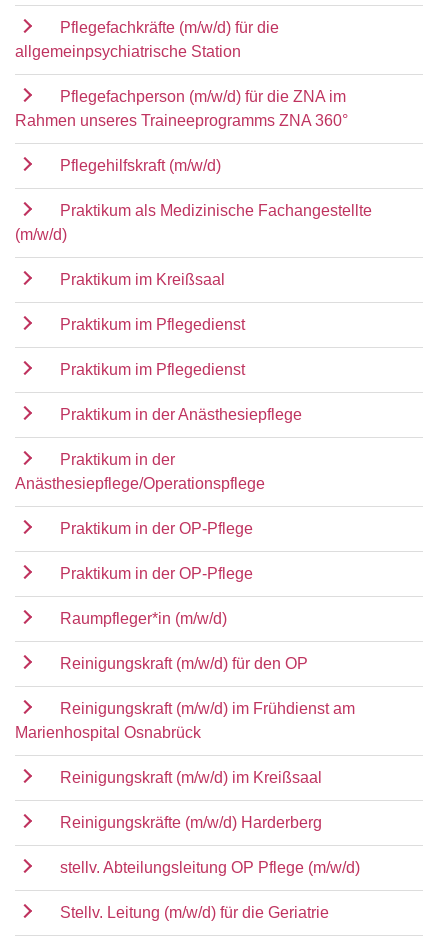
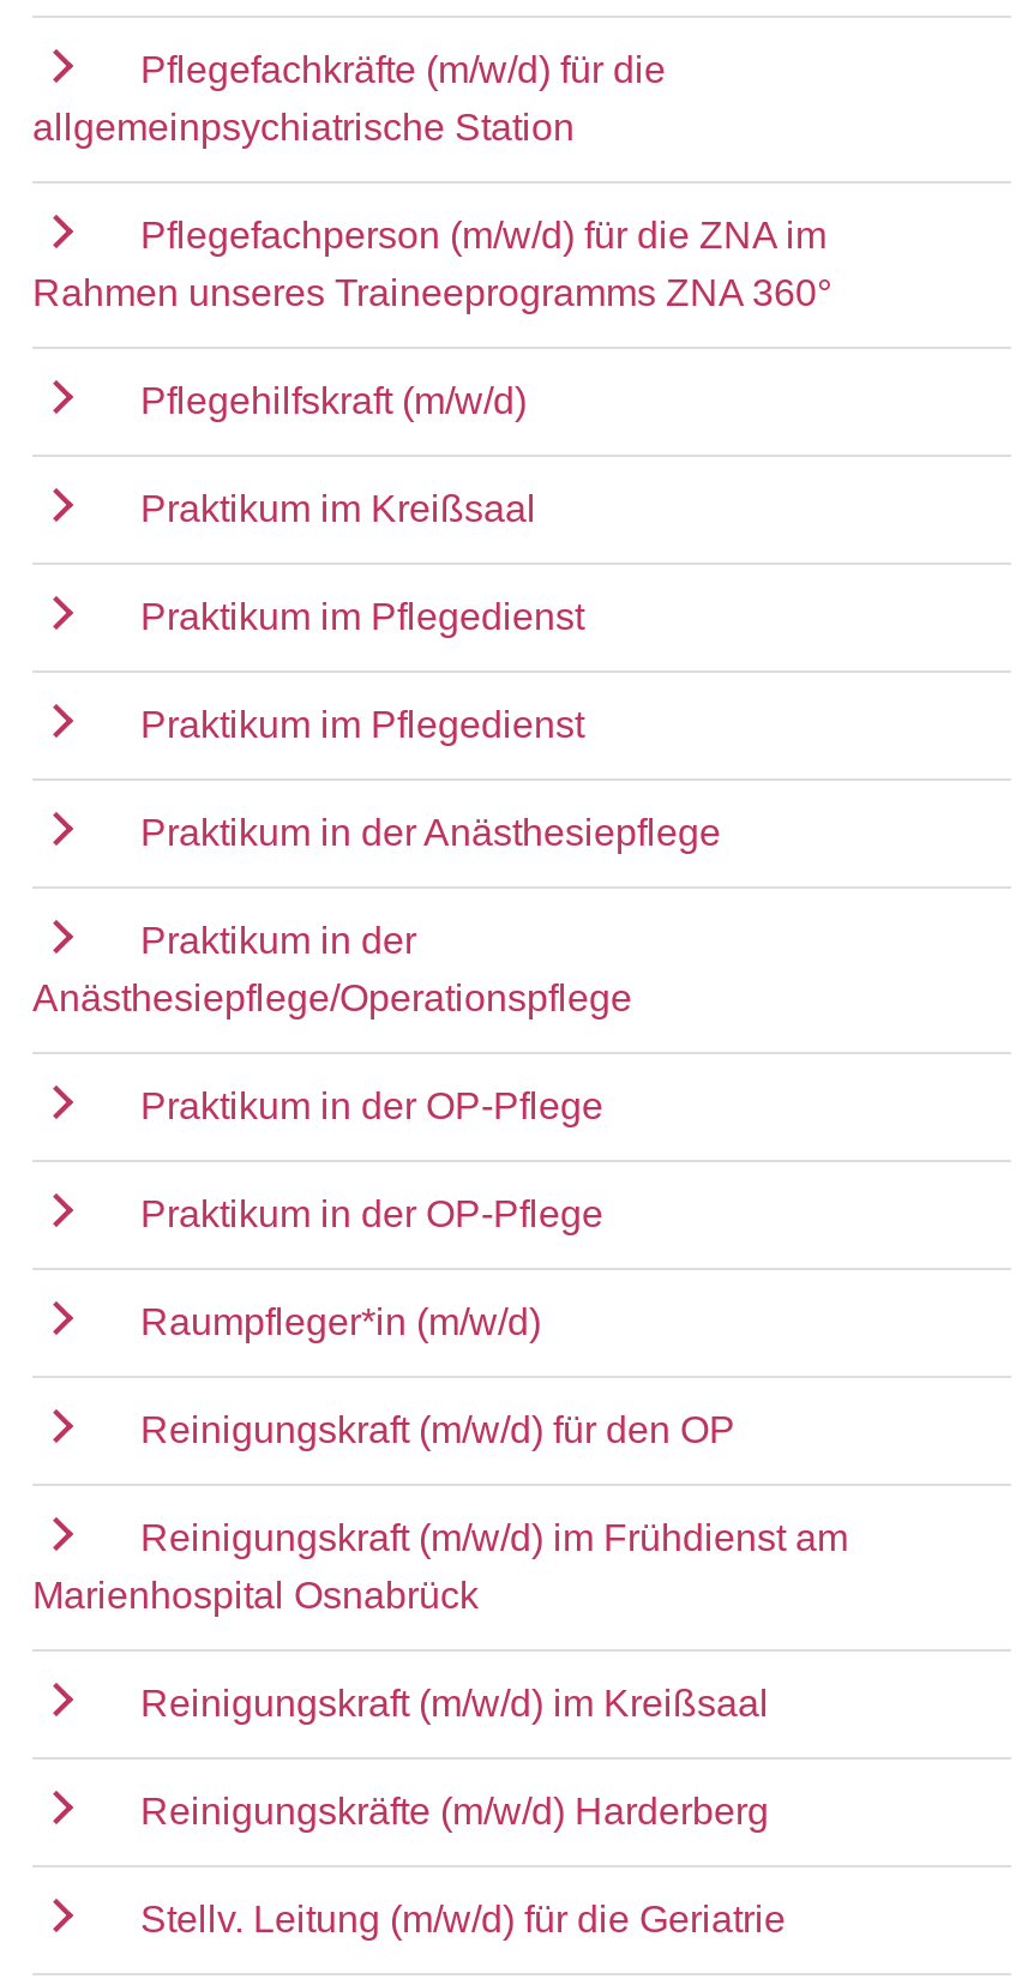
- Praktikum als Medizinische Fachangestellte
- (m/w/d)

- stellv. Abteilungsleitung OP Pflege (m/w/d)
